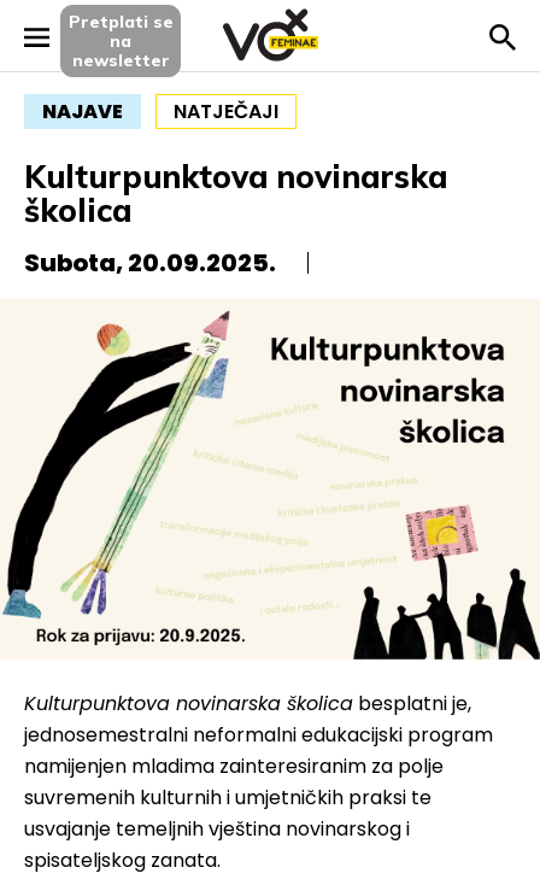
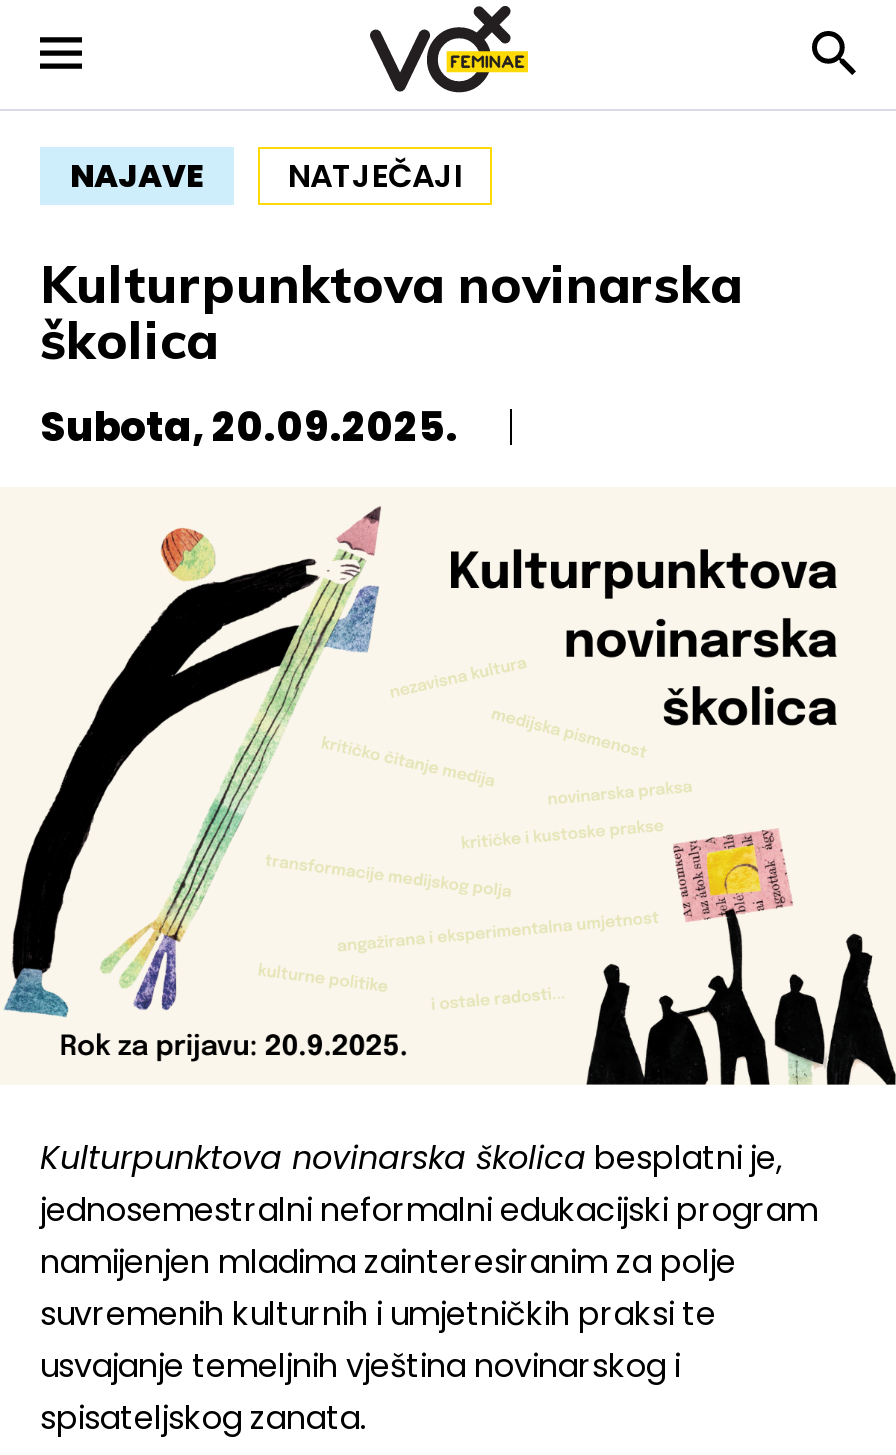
- Pretplati se
- na
- newsletter
